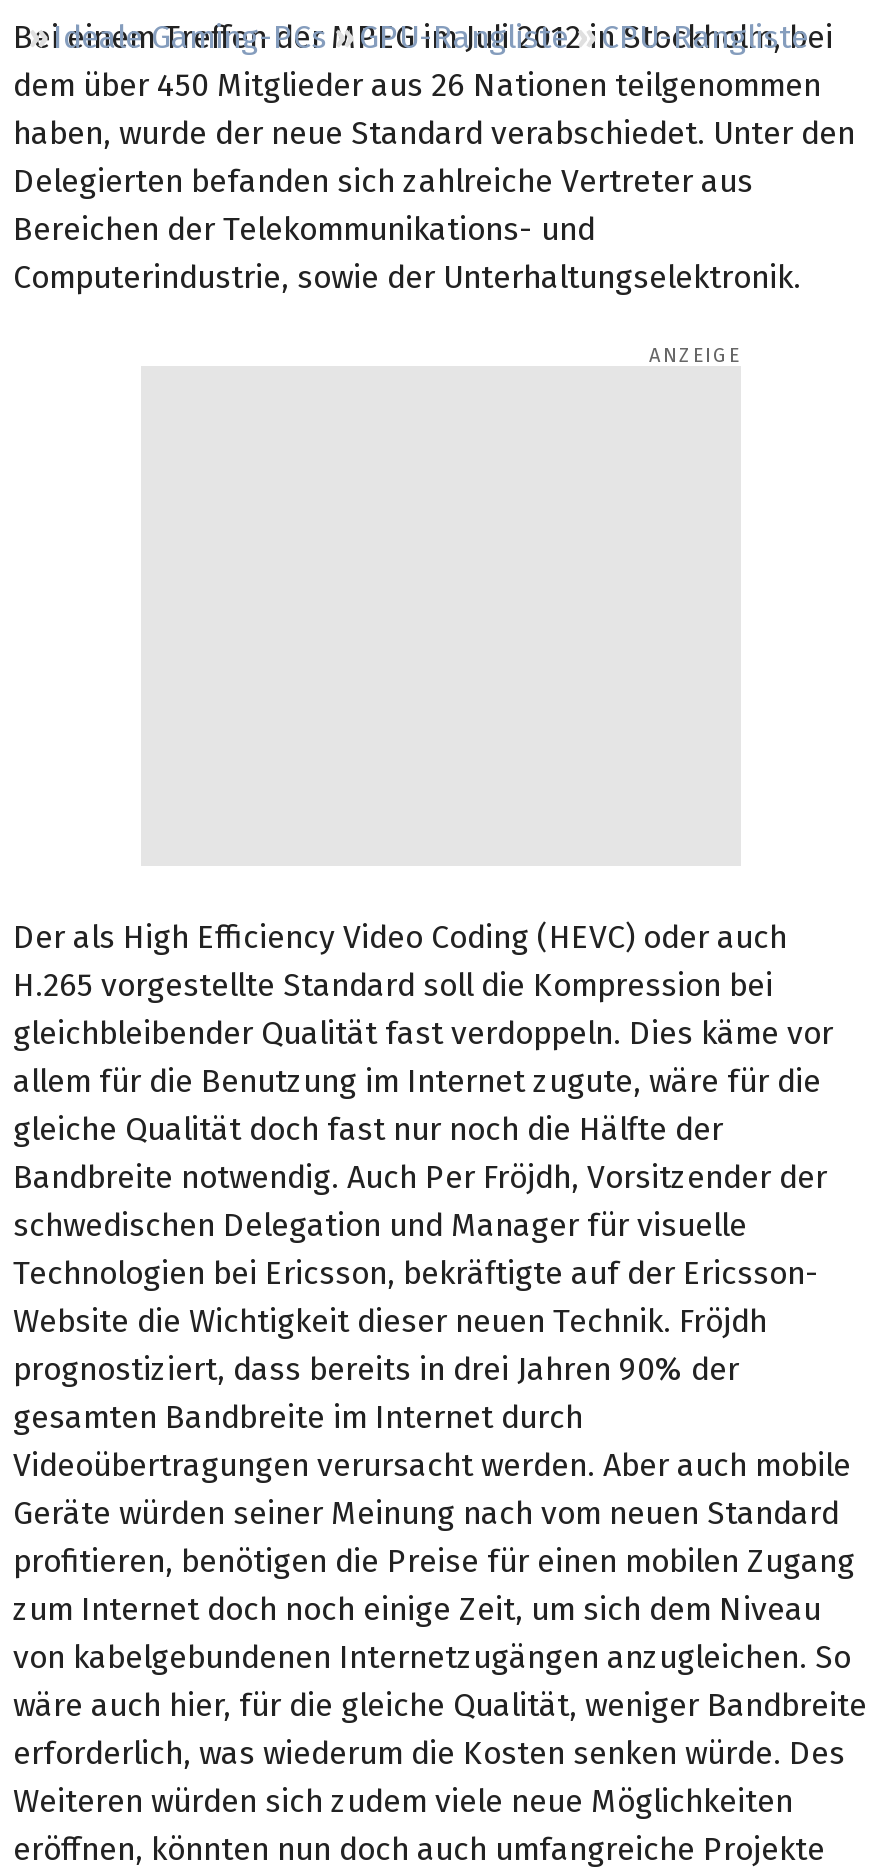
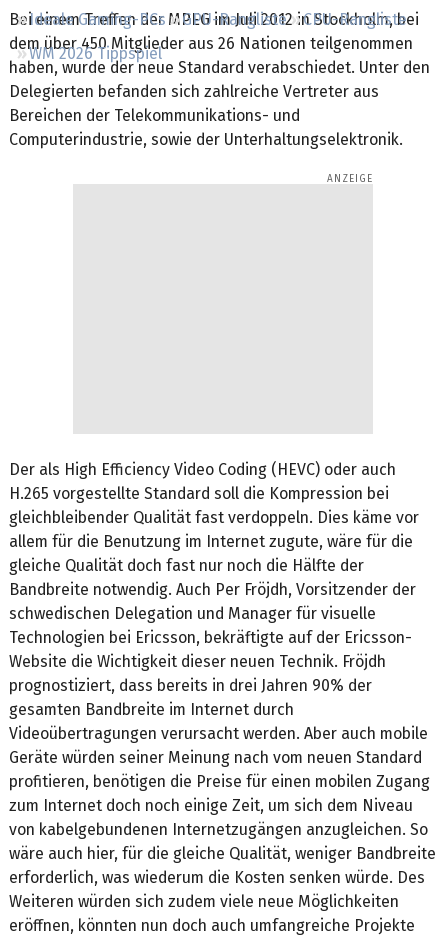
+ WM 2026 Tippspiel
